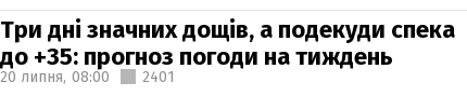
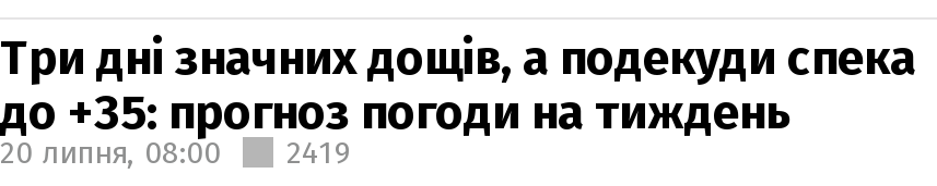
- 20 липня, 08:00 2401
+ 20 липня, 08:00 2419
